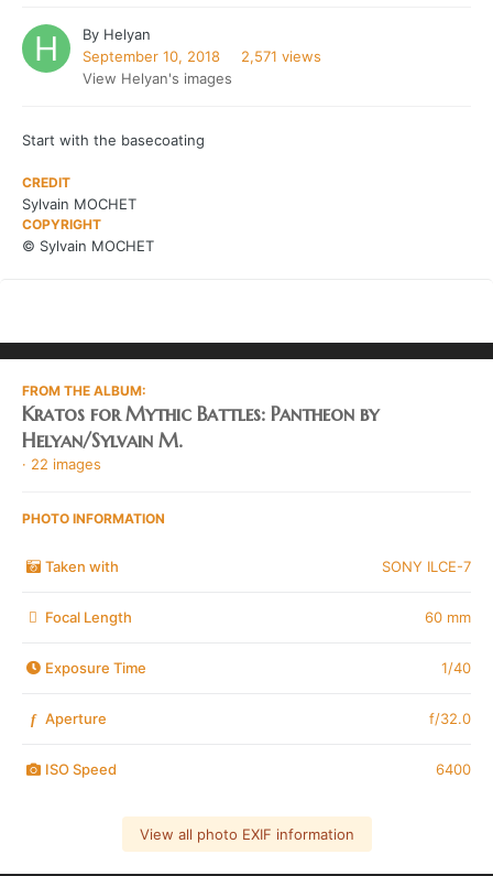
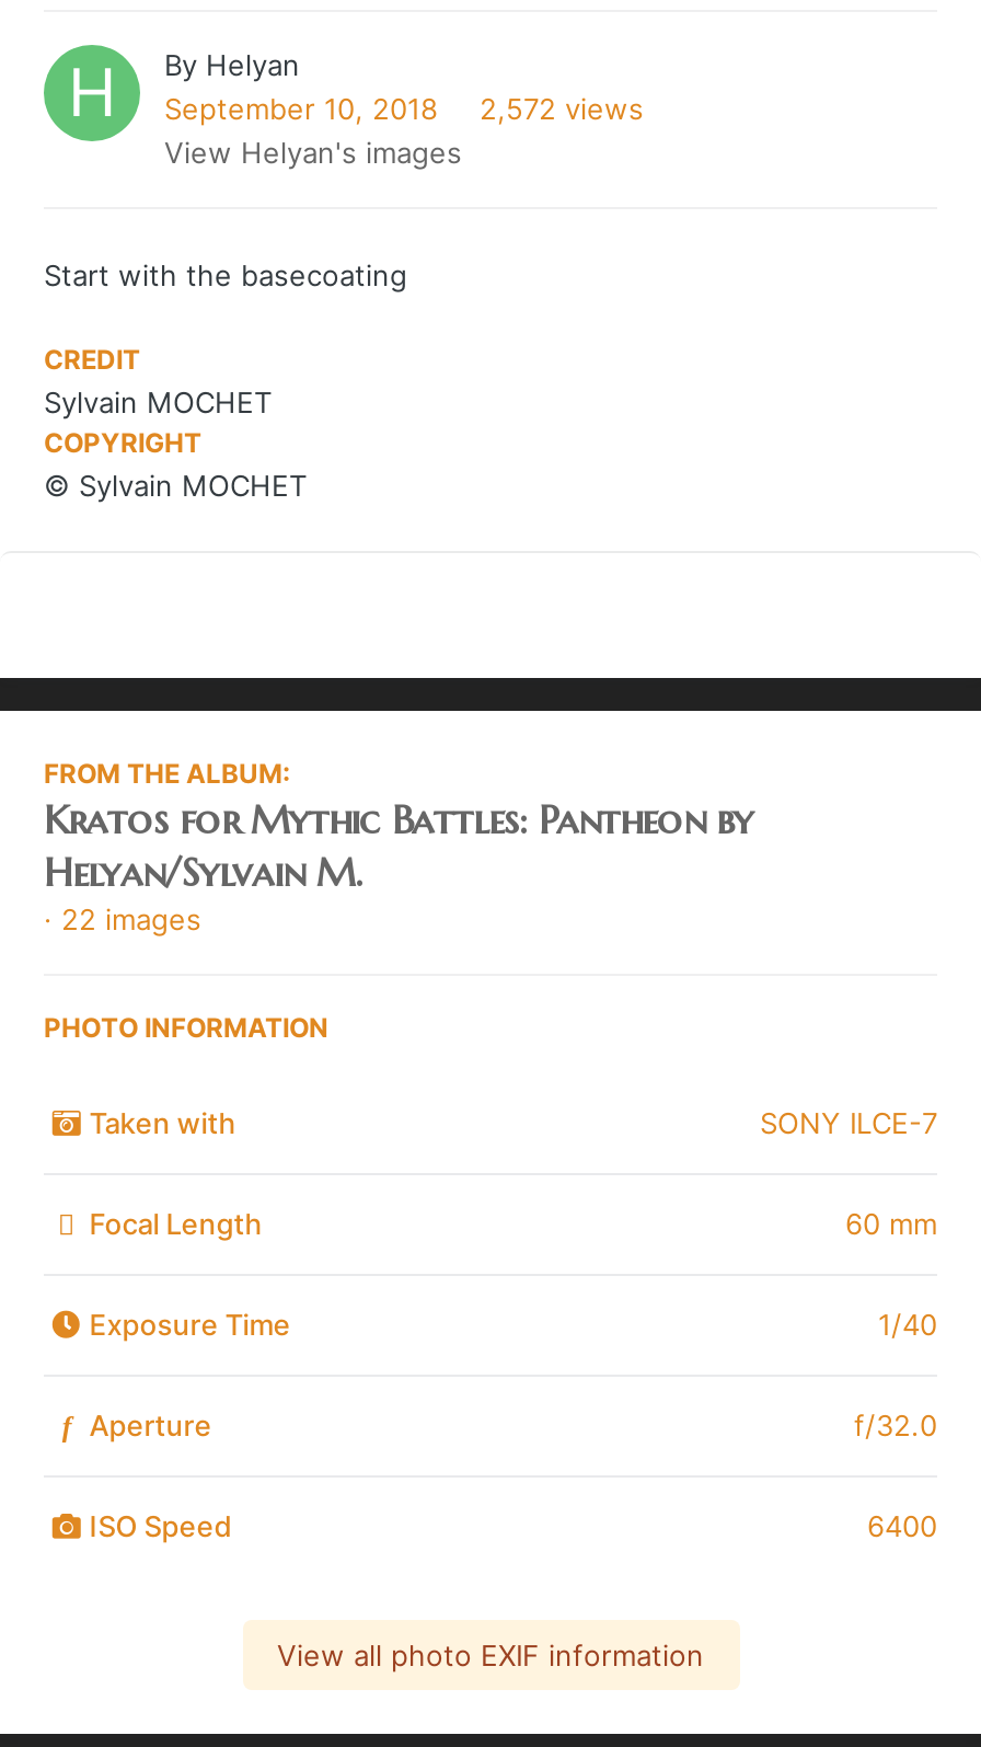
- September 10, 2018 2,571 views
+ September 10, 2018 2,572 views
